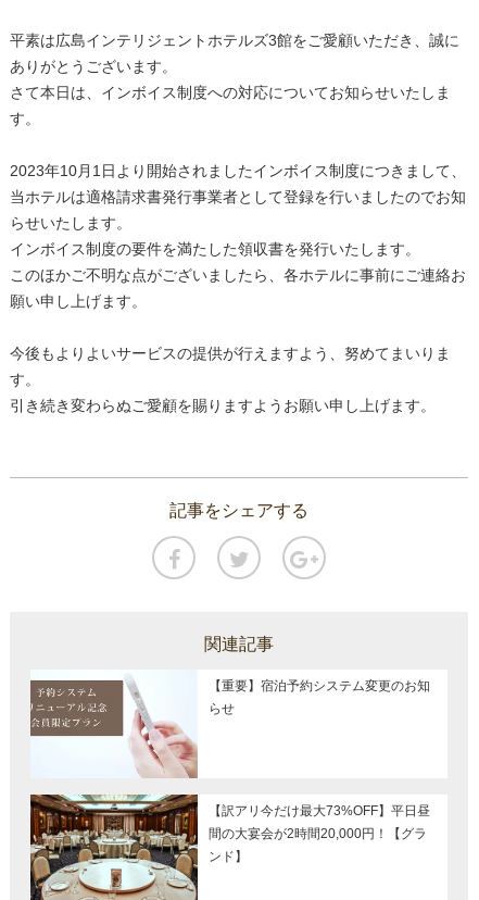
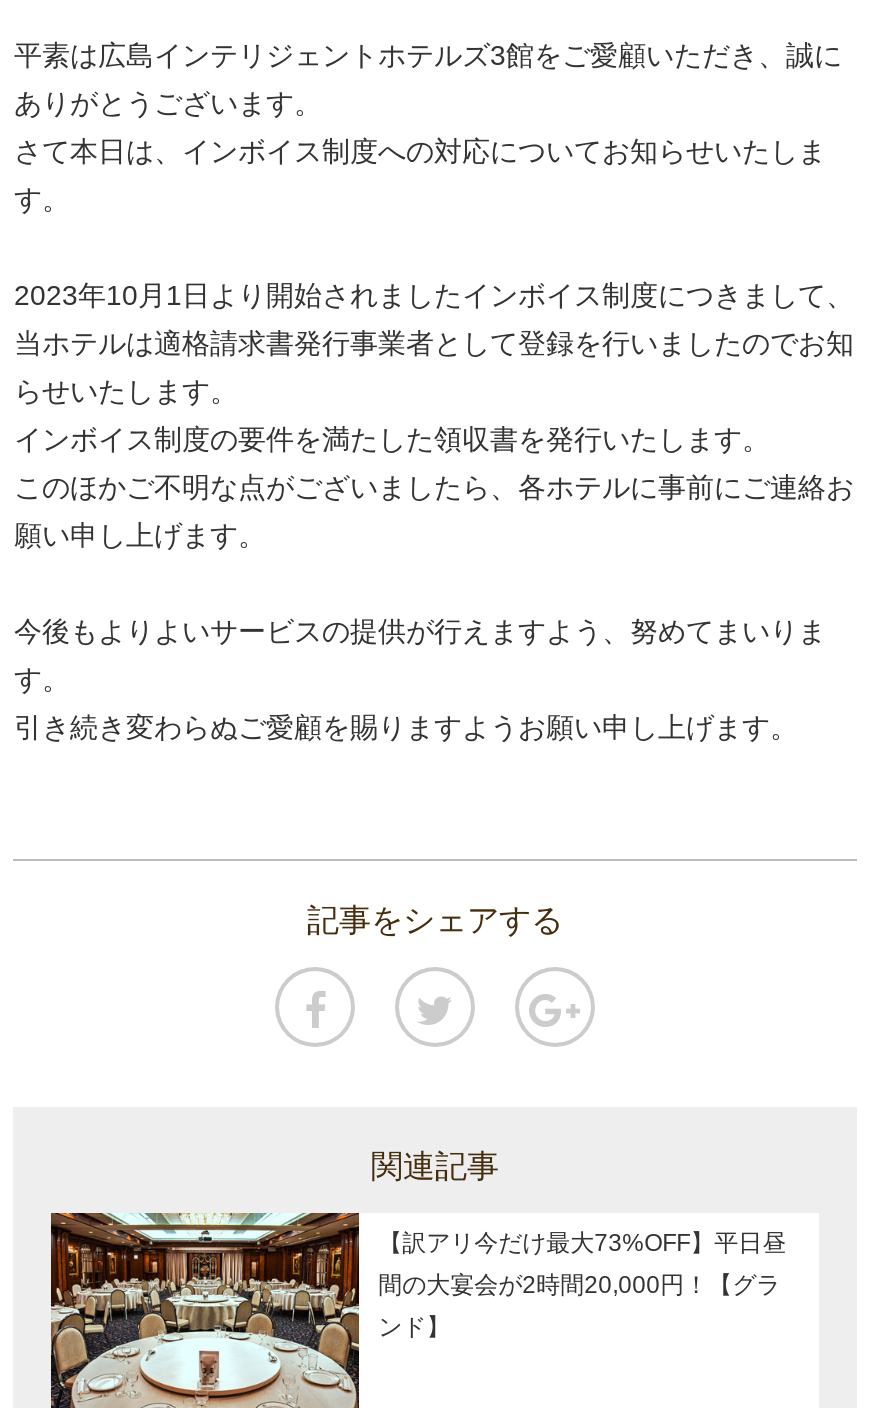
- [image]
- 【重要】宿泊予約システム変更のお知
- らせ
